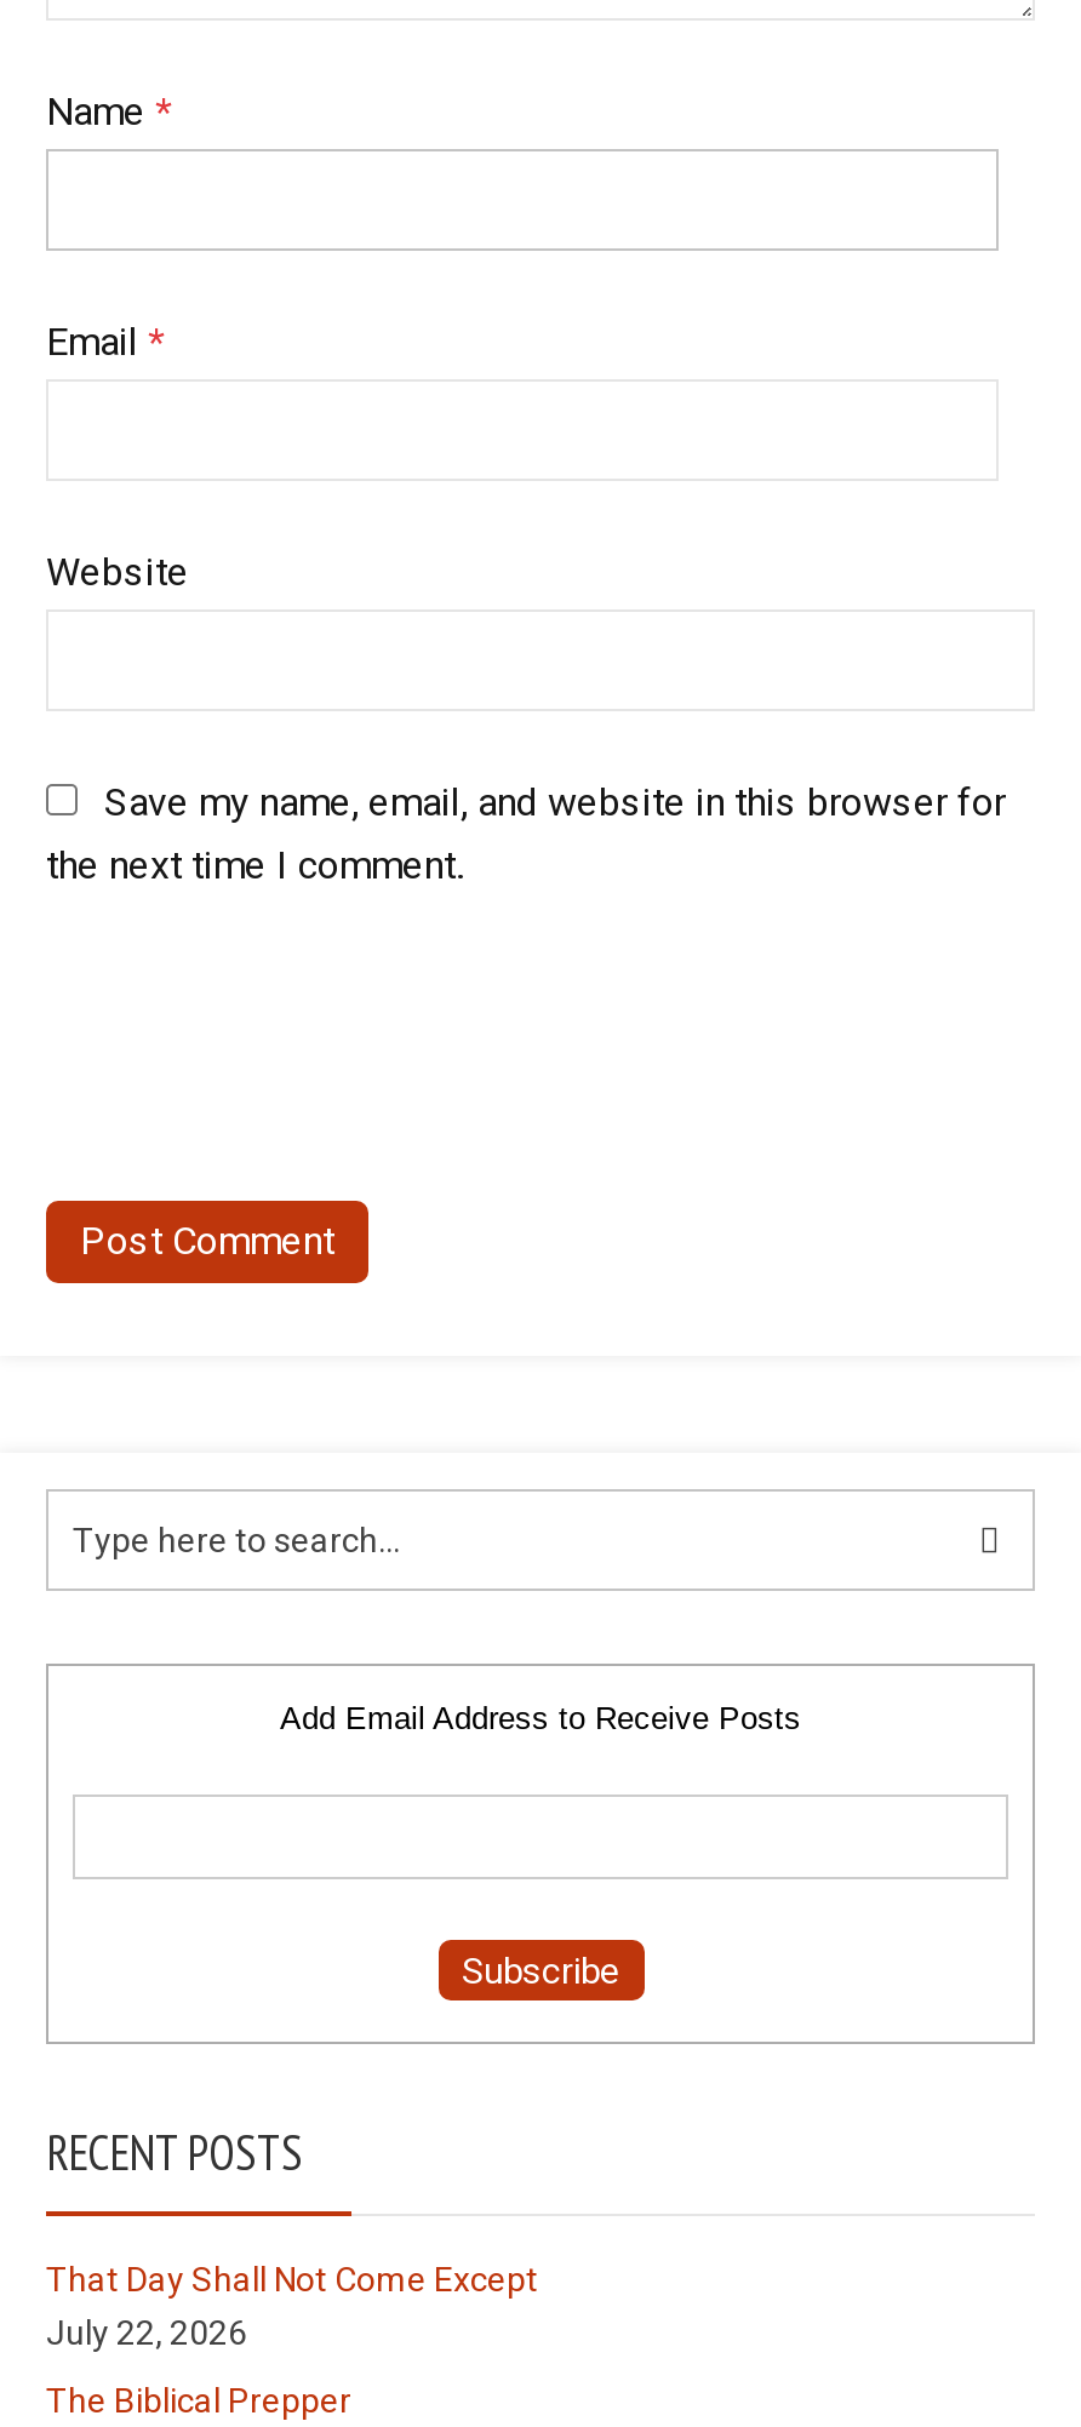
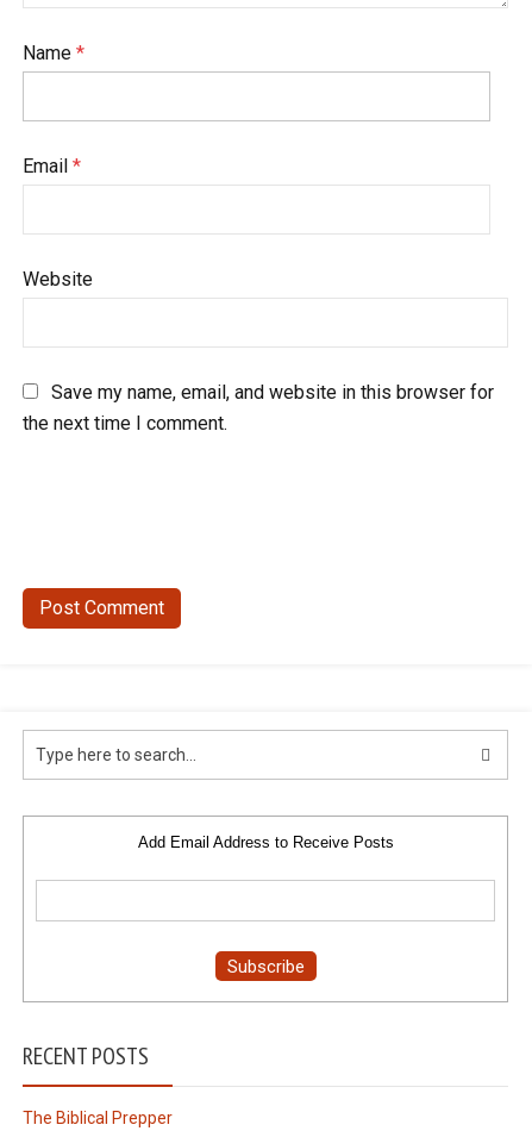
- That Day Shall Not Come Except
- July 22, 2026
